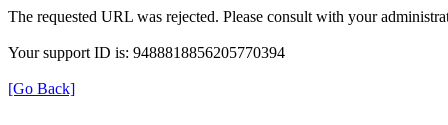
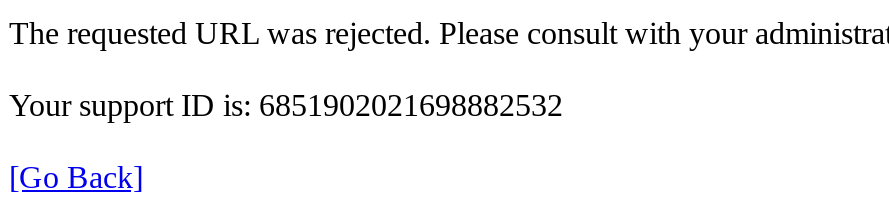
- Your support ID is: 9488818856205770394
+ Your support ID is: 6851902021698882532
